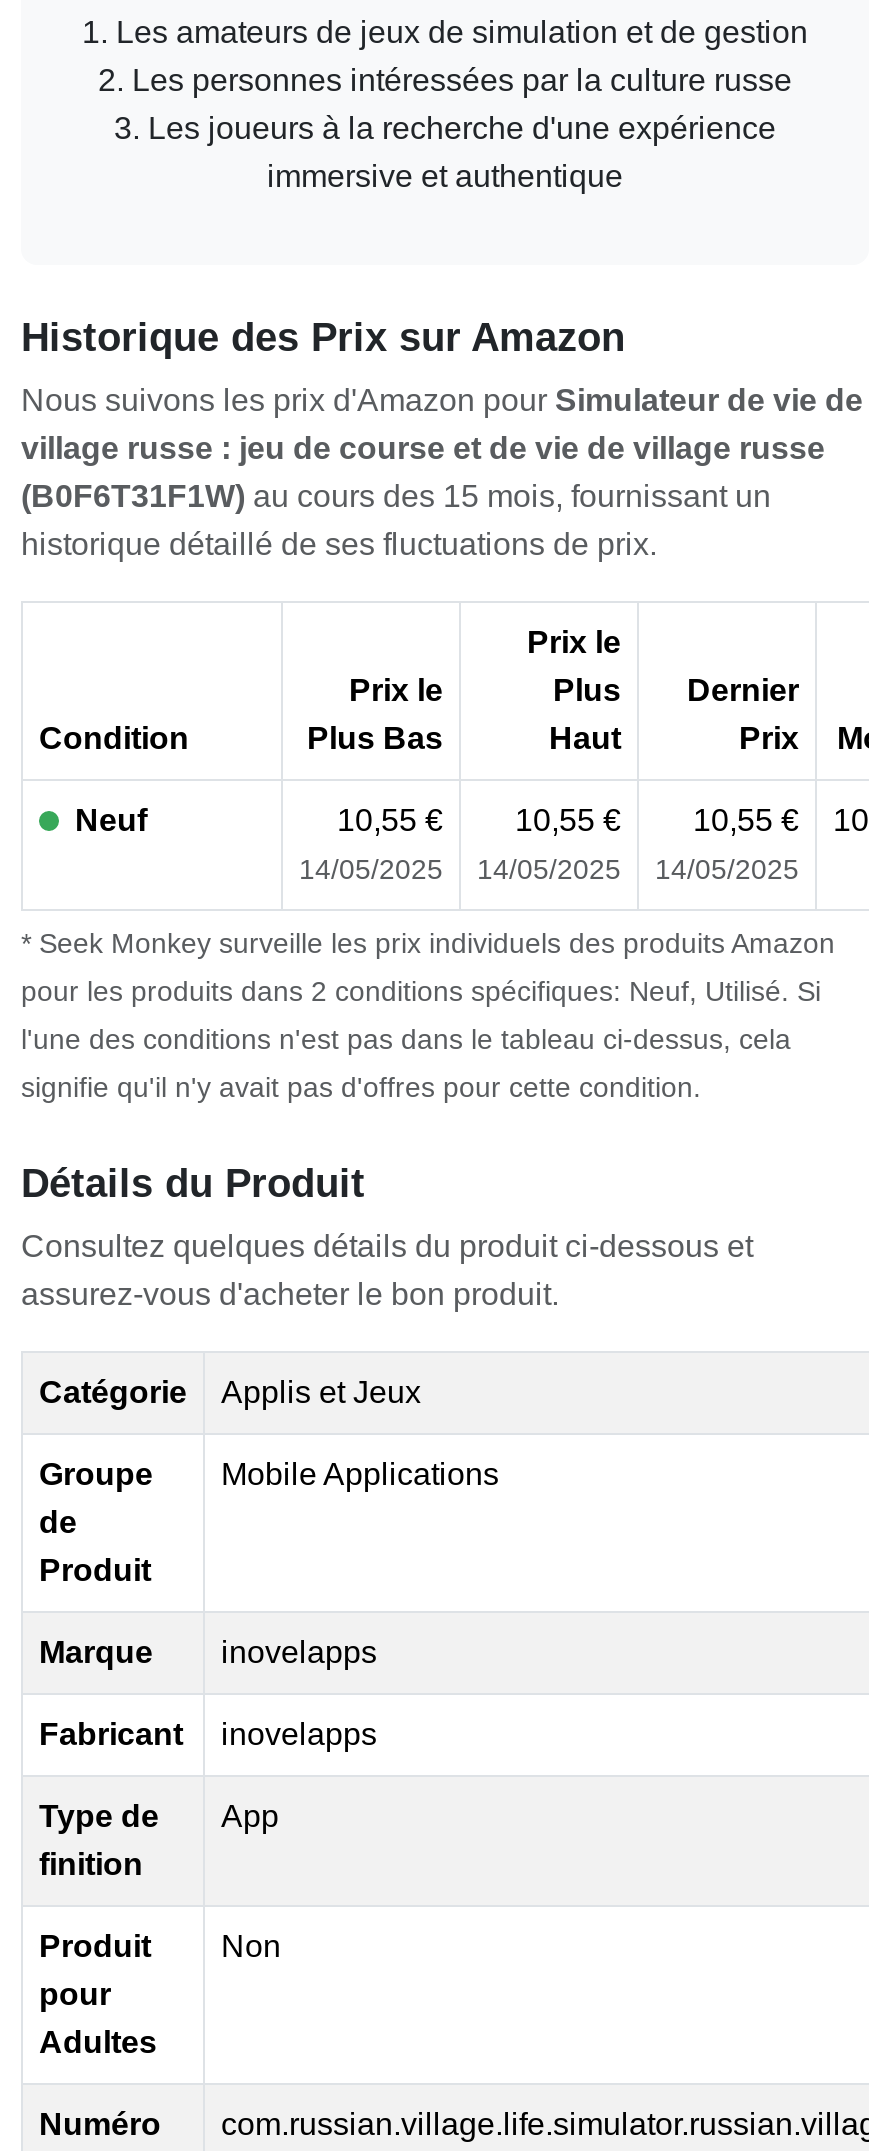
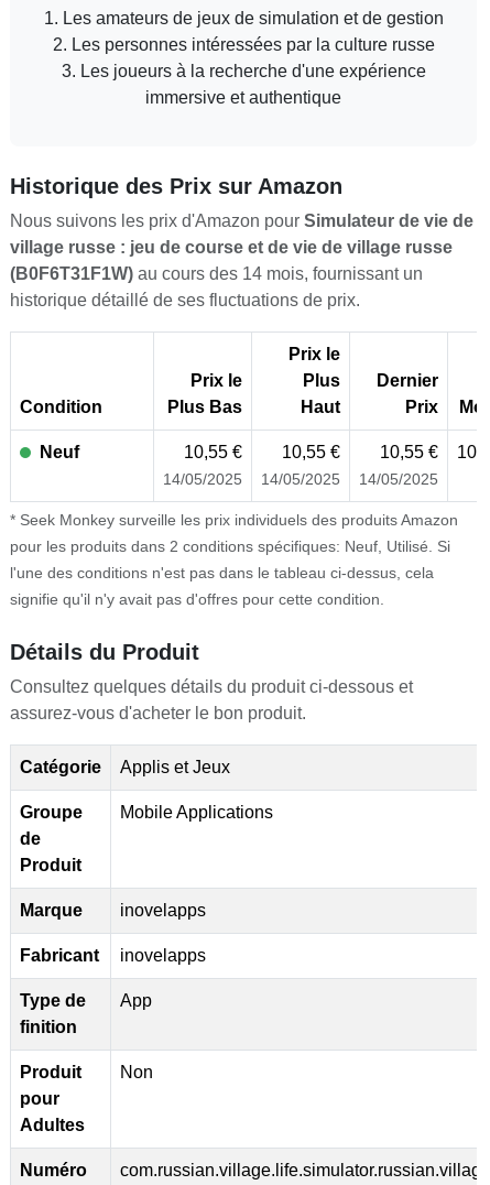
- (B0F6T31F1W) au cours des 15 mois, fournissant un
+ (B0F6T31F1W) au cours des 14 mois, fournissant un
